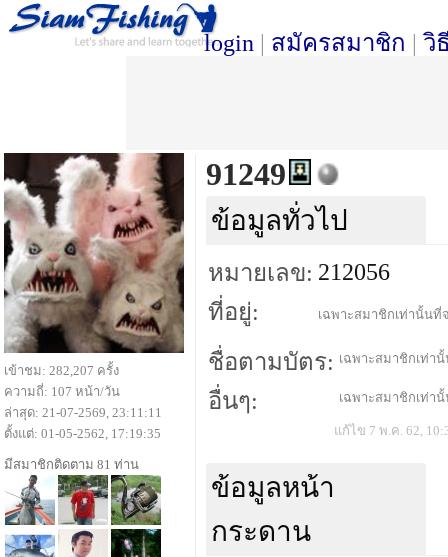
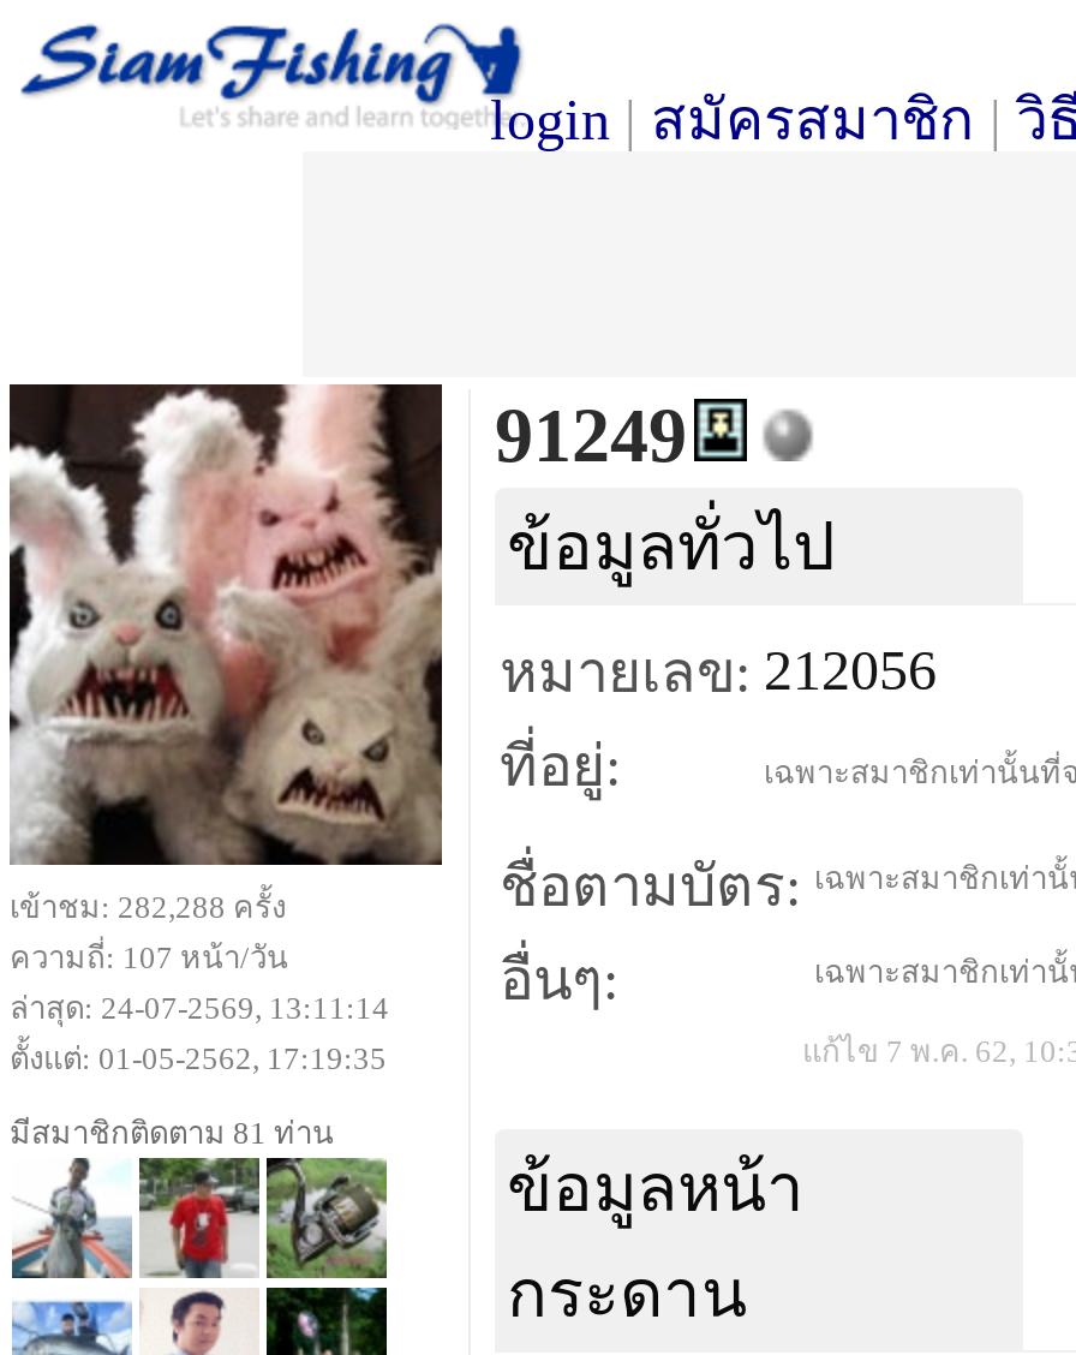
- เข้าชม: 282,207 ครั้ง
+ เข้าชม: 282,288 ครั้ง

- ล่าสุด: 21-07-2569, 23:11:11
+ ล่าสุด: 24-07-2569, 13:11:14
